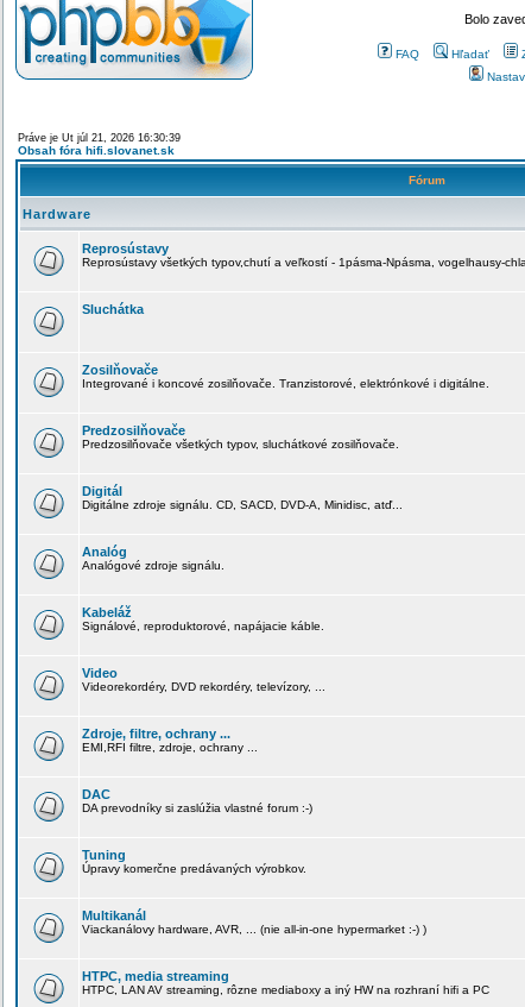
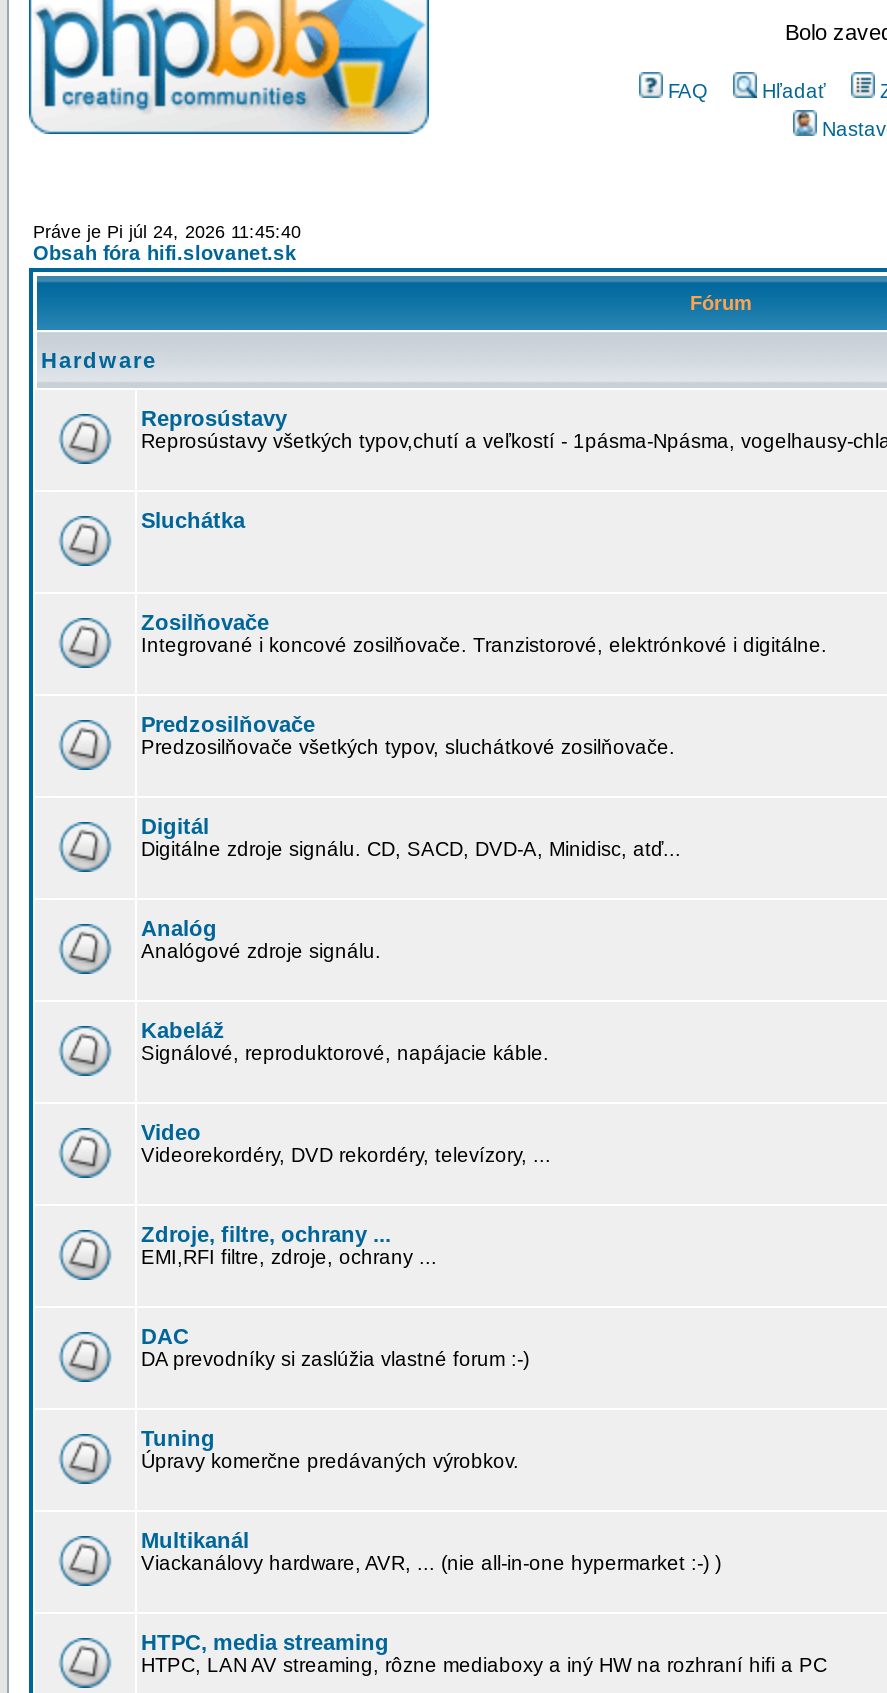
- Práve je Ut júl 21, 2026 16:30:39
+ Práve je Pi júl 24, 2026 11:45:40
